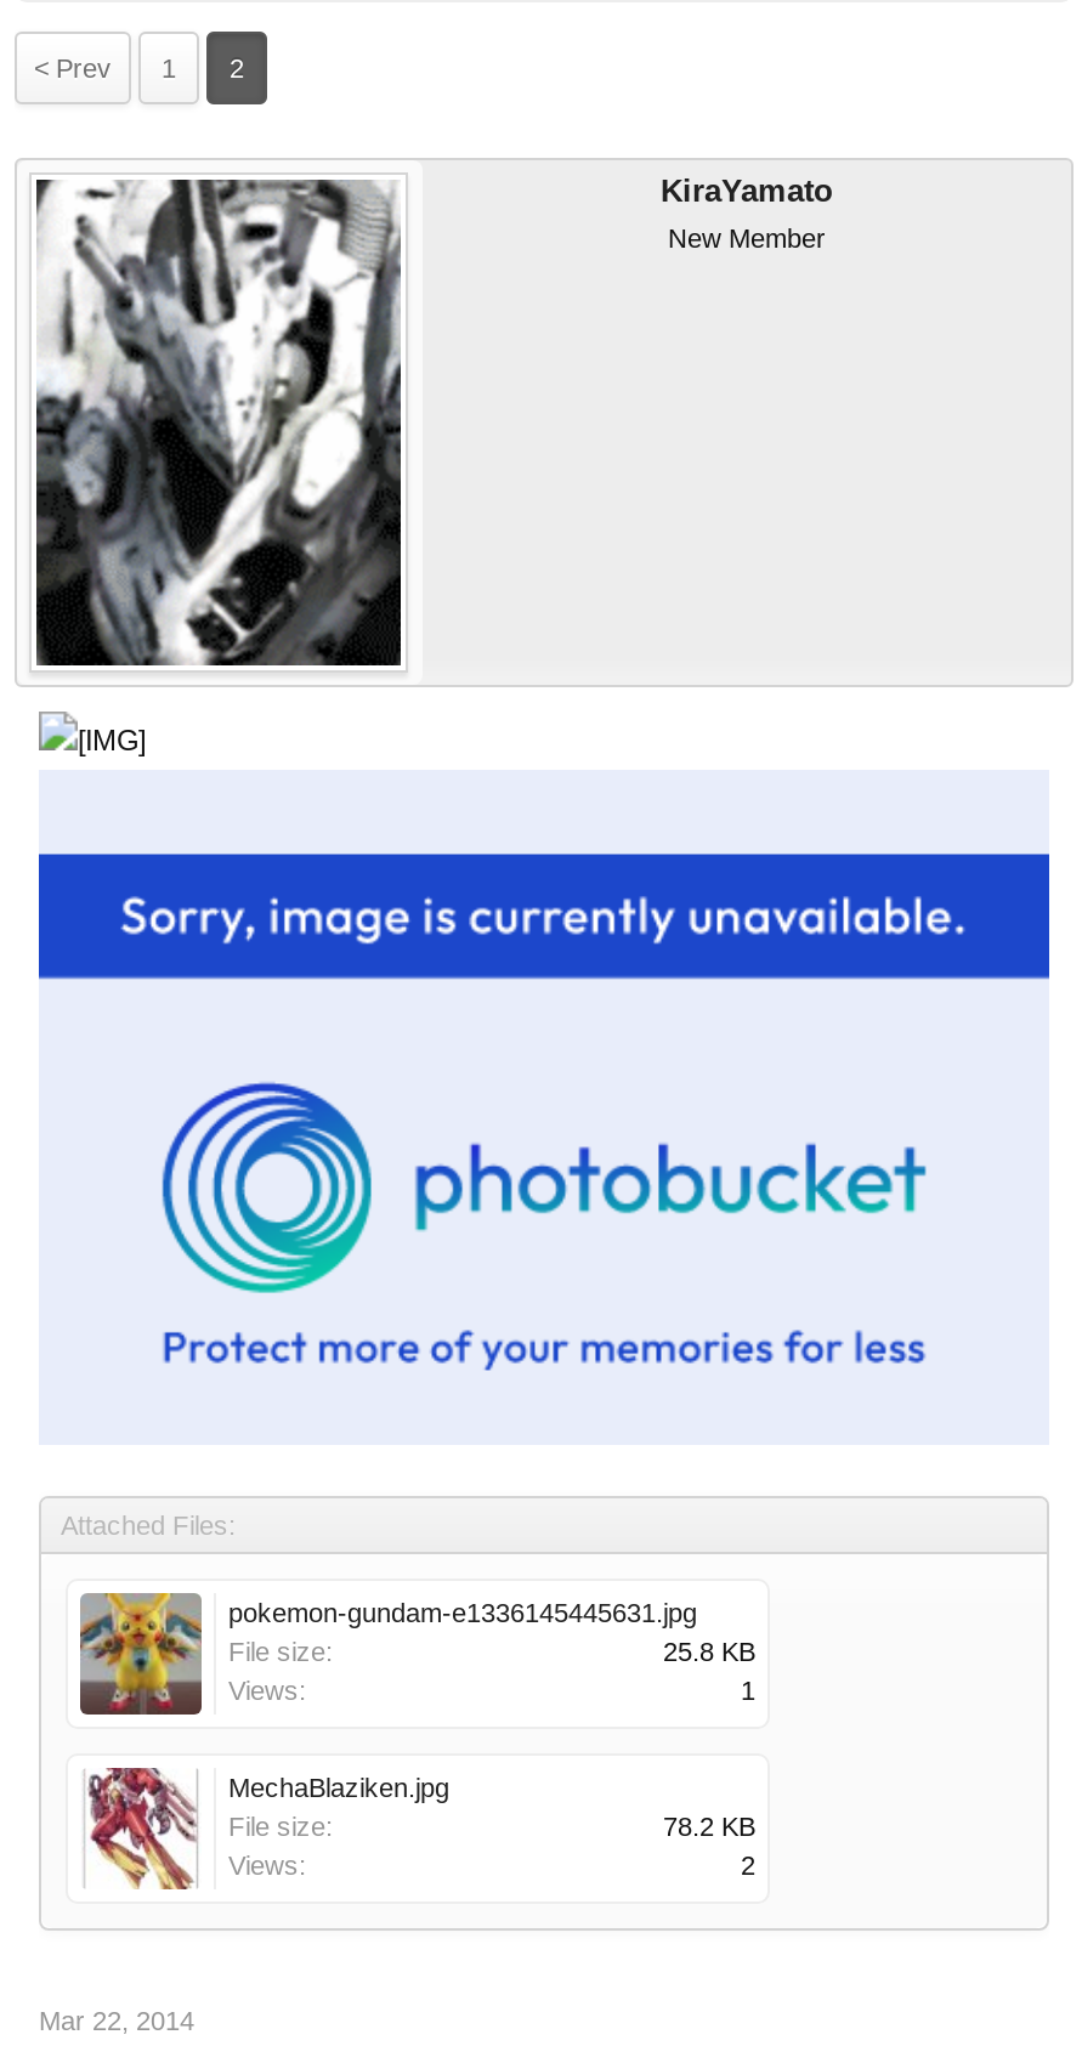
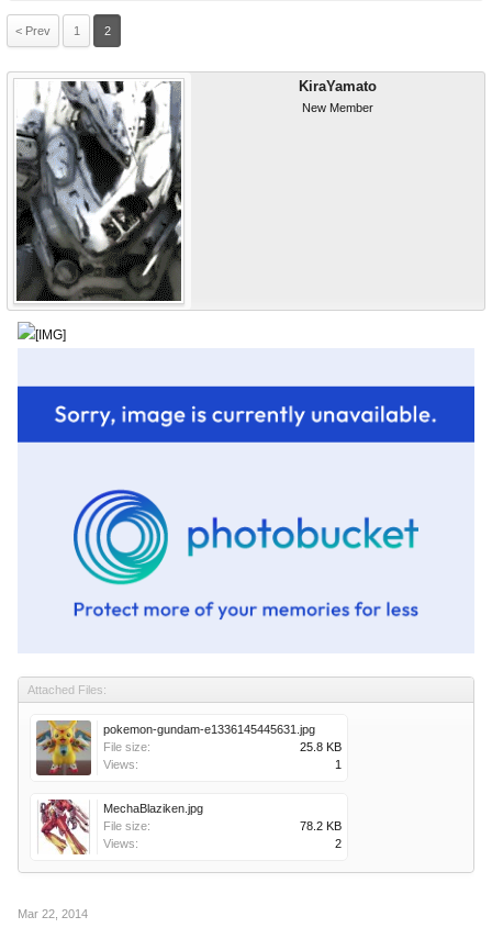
- [image]
+ [image]
